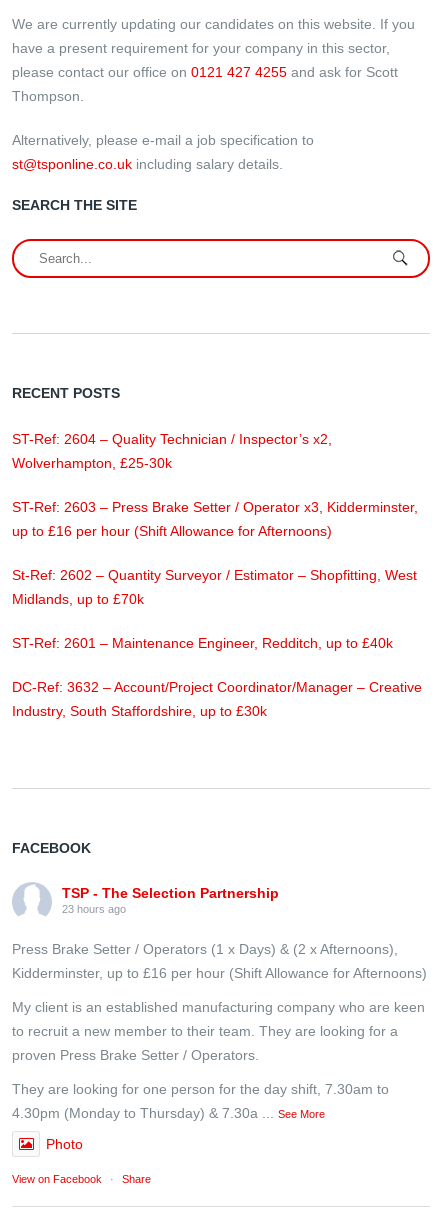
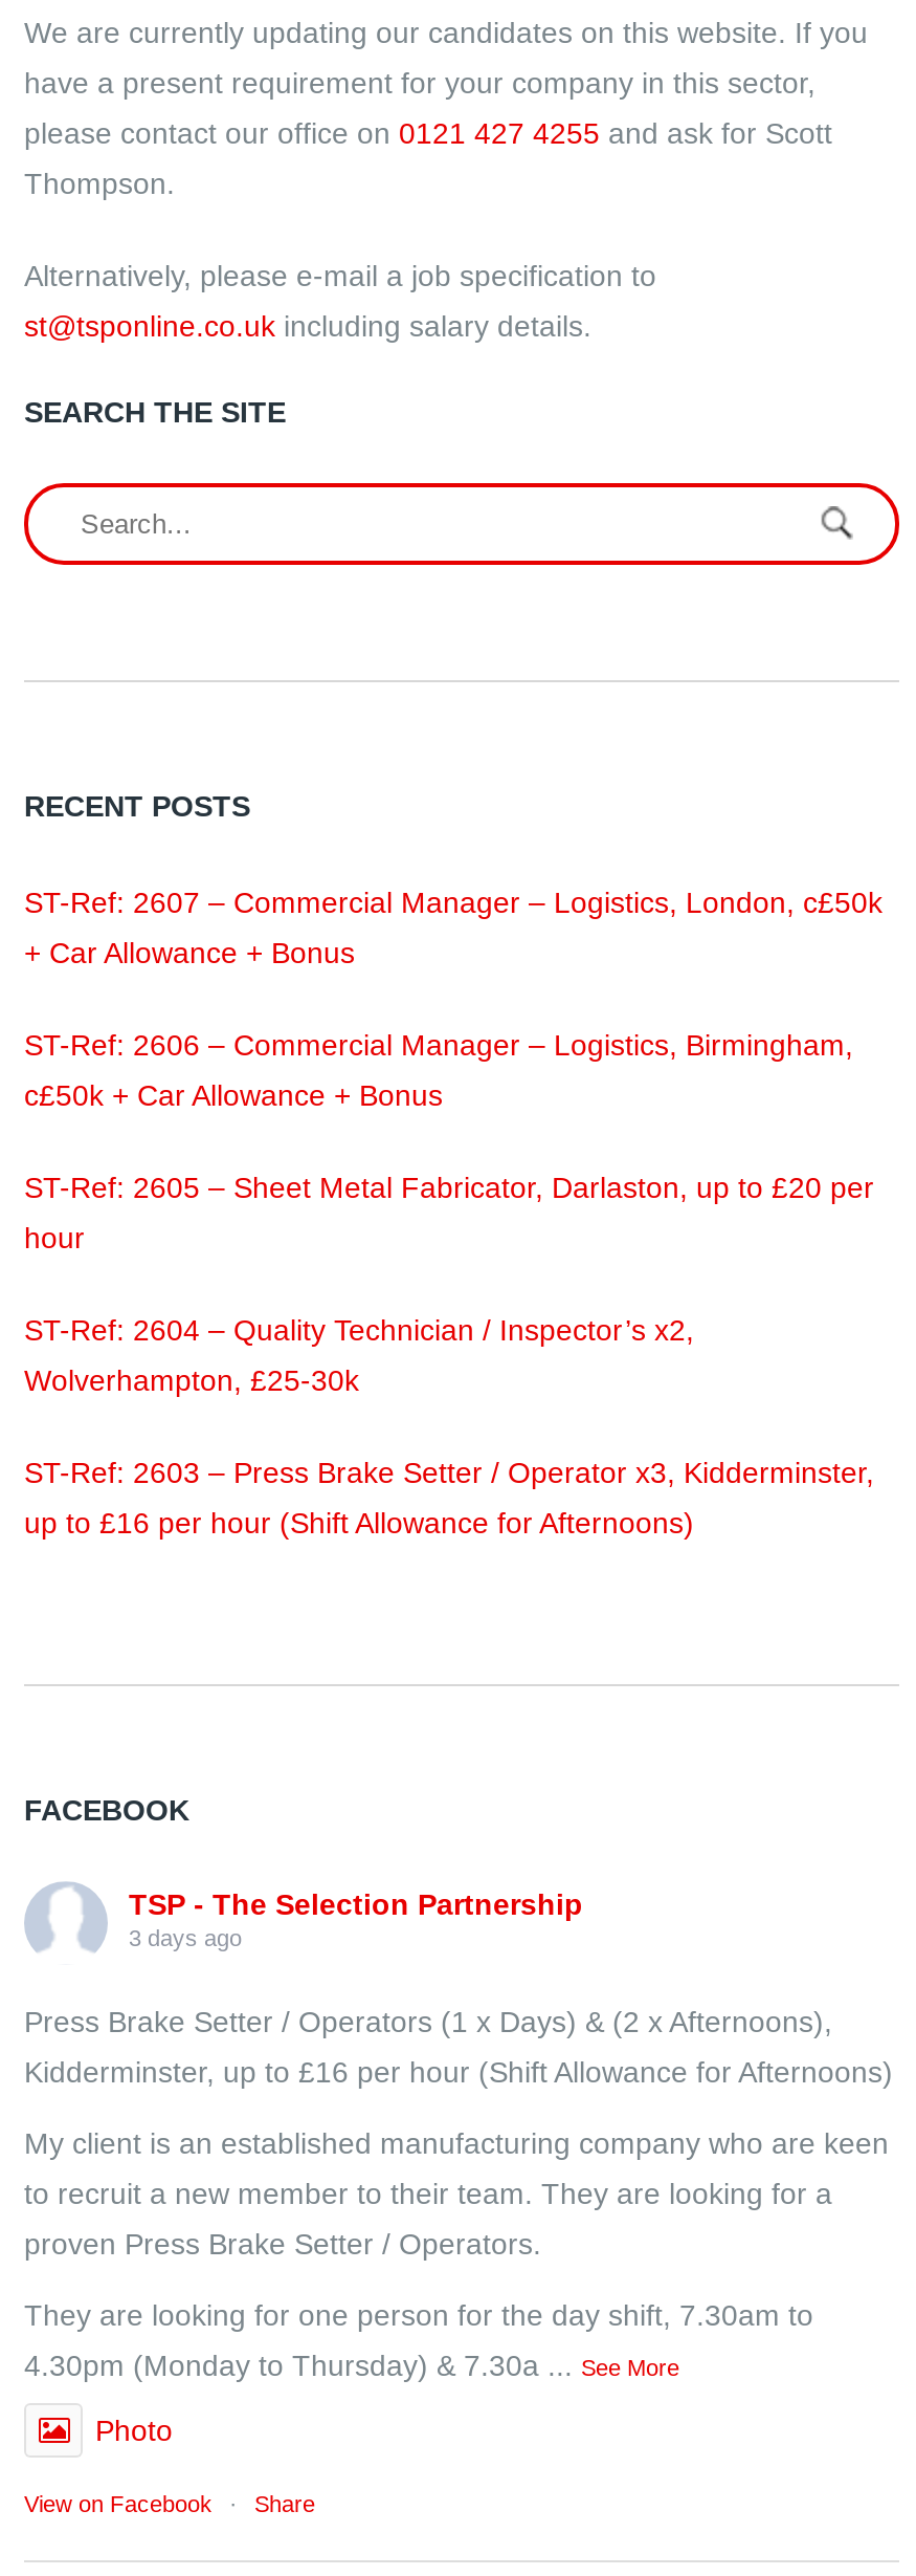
+ ST-Ref: 2607 – Commercial Manager – Logistics, London, c£50k
+ + Car Allowance + Bonus
+ ST-Ref: 2606 – Commercial Manager – Logistics, Birmingham,
+ c£50k + Car Allowance + Bonus
+ ST-Ref: 2605 – Sheet Metal Fabricator, Darlaston, up to £20 per
+ hour

moved down: ST-Ref: 2604 – Quality Technician / Inspector’s x2, | Wolverhampton, £25-30k | ST-Ref: 2603 – Press Brake Setter / Operator x3, Kidderminster, | up to £16 per hour (Shift Allowance for Afternoons)

- St-Ref: 2602 – Quantity Surveyor / Estimator – Shopfitting, West
- Midlands, up to £70k
- ST-Ref: 2601 – Maintenance Engineer, Redditch, up to £40k
- DC-Ref: 3632 – Account/Project Coordinator/Manager – Creative
- Industry, South Staffordshire, up to £30k

- 23 hours ago
+ 3 days ago
